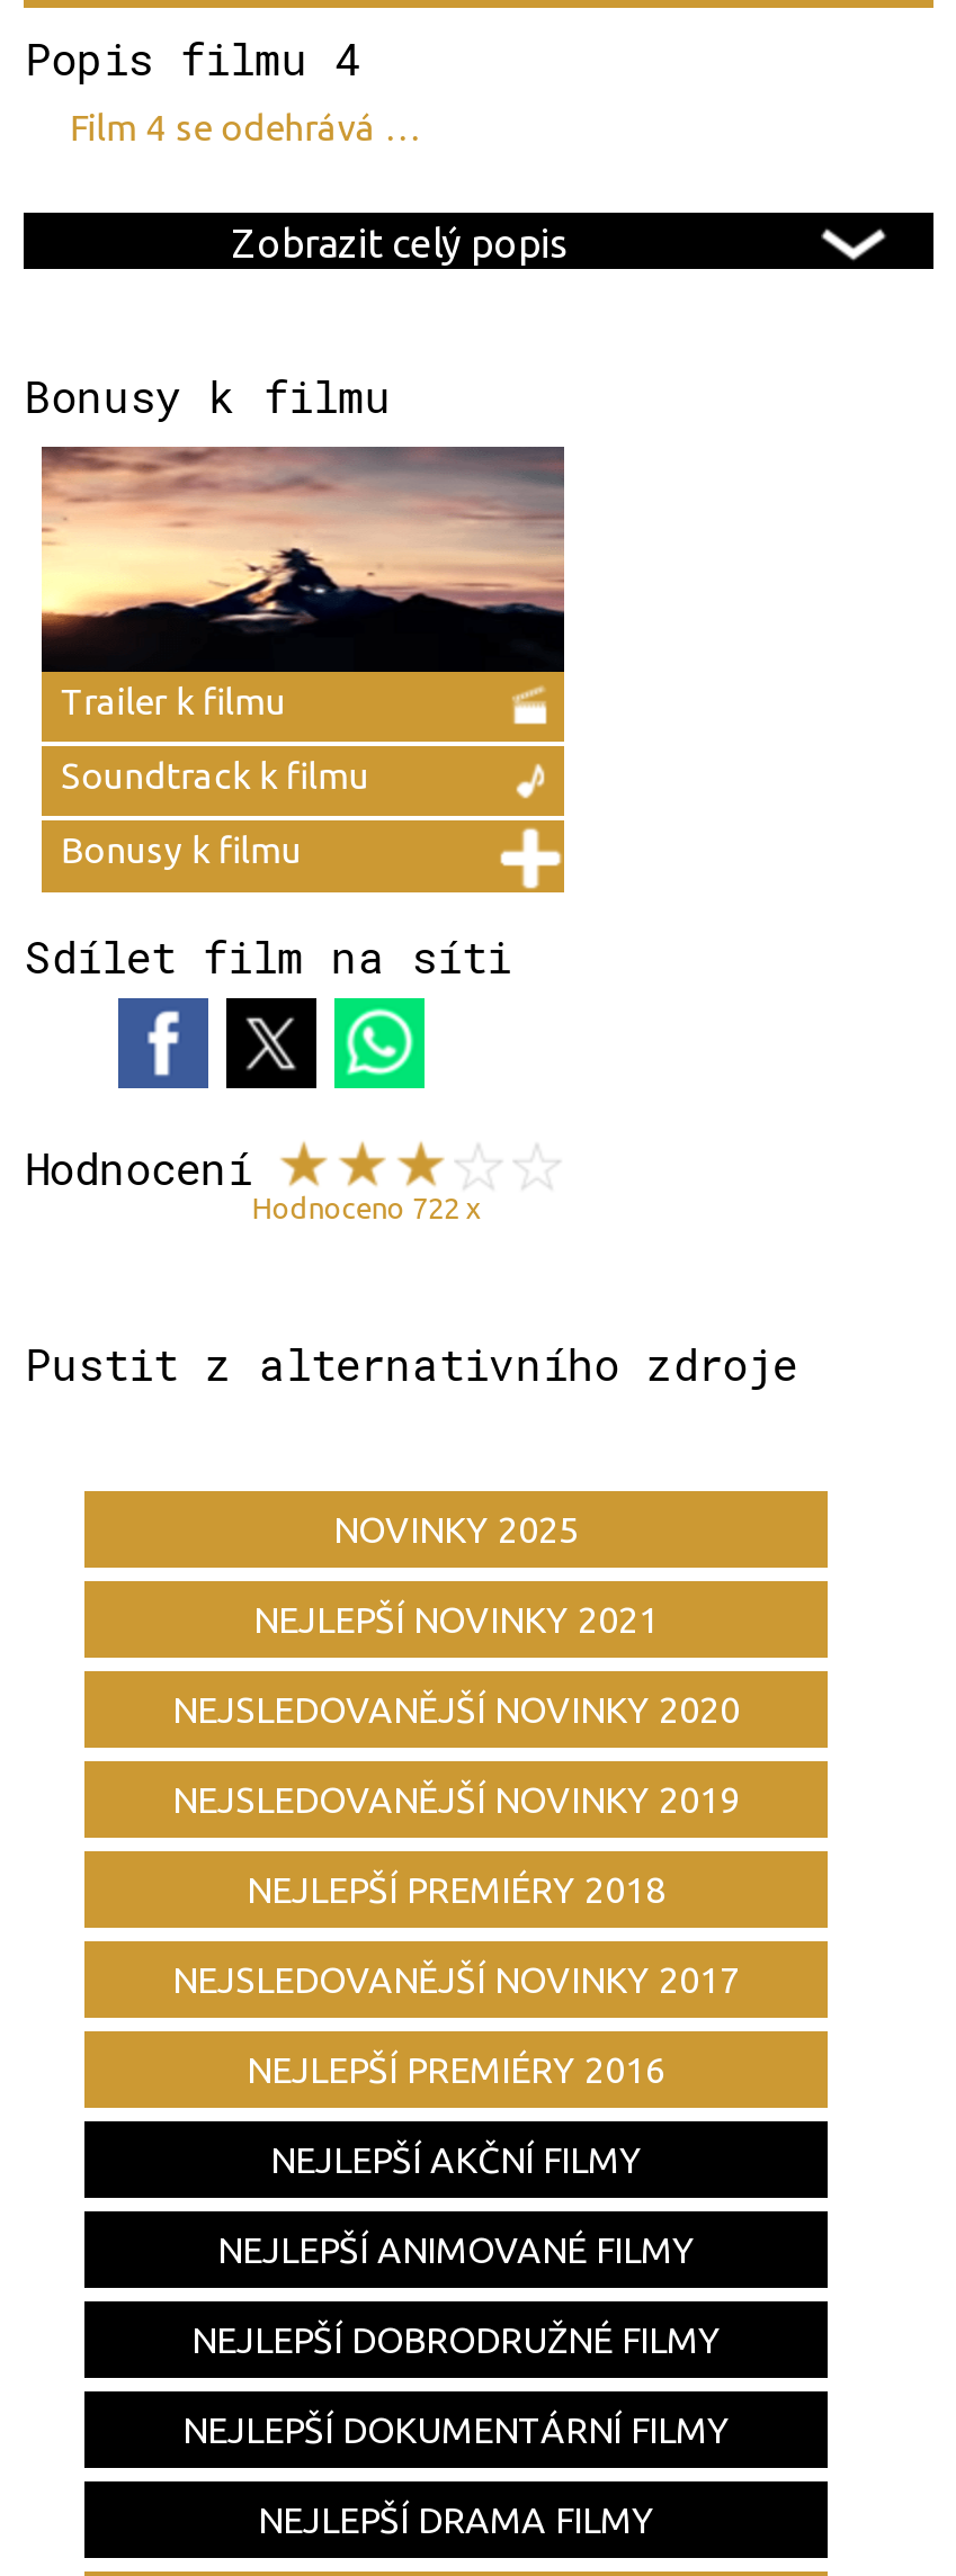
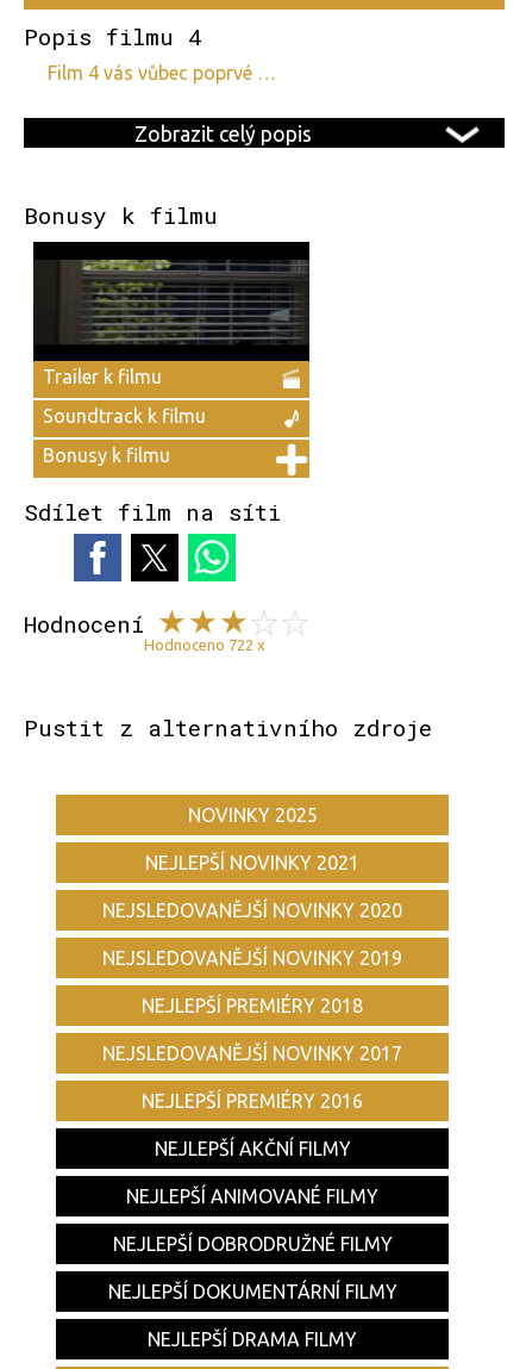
- film 4 se odehrává …
+ film 4 vás vůbec poprvé …

- [image]
+ [image]
